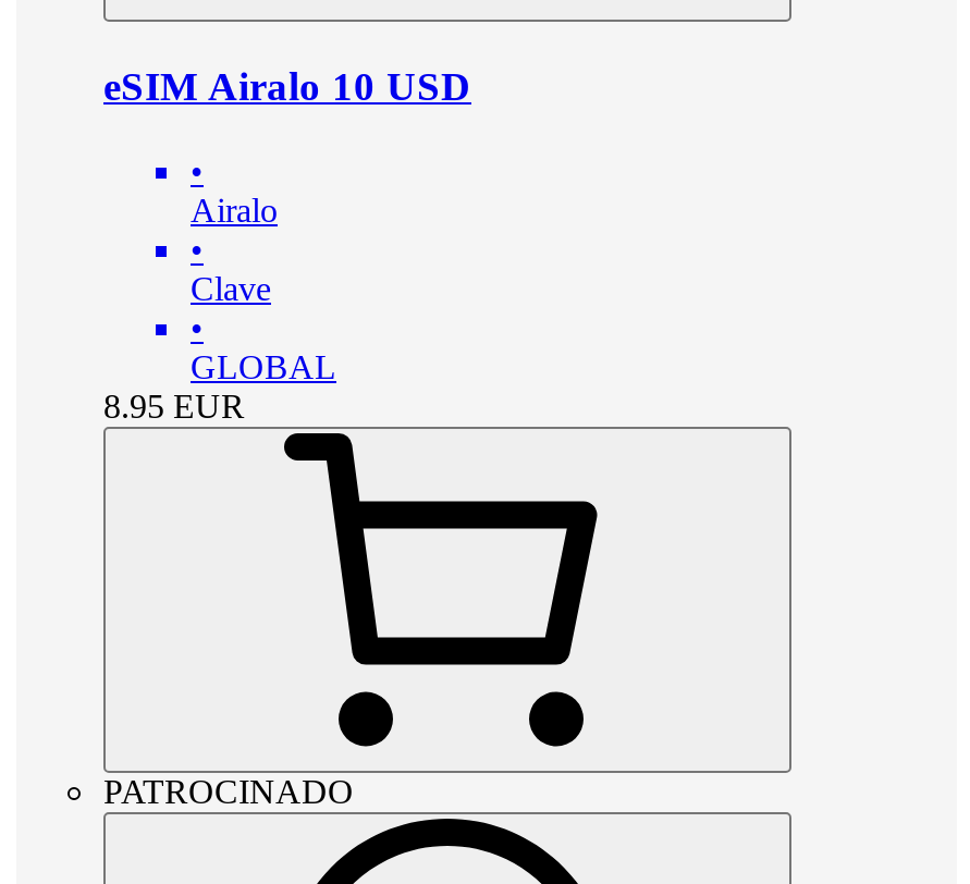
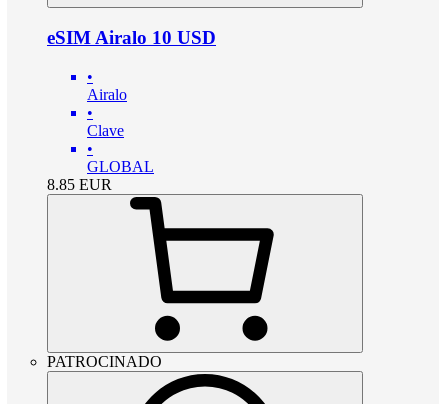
- 8.95 EUR
+ 8.85 EUR
